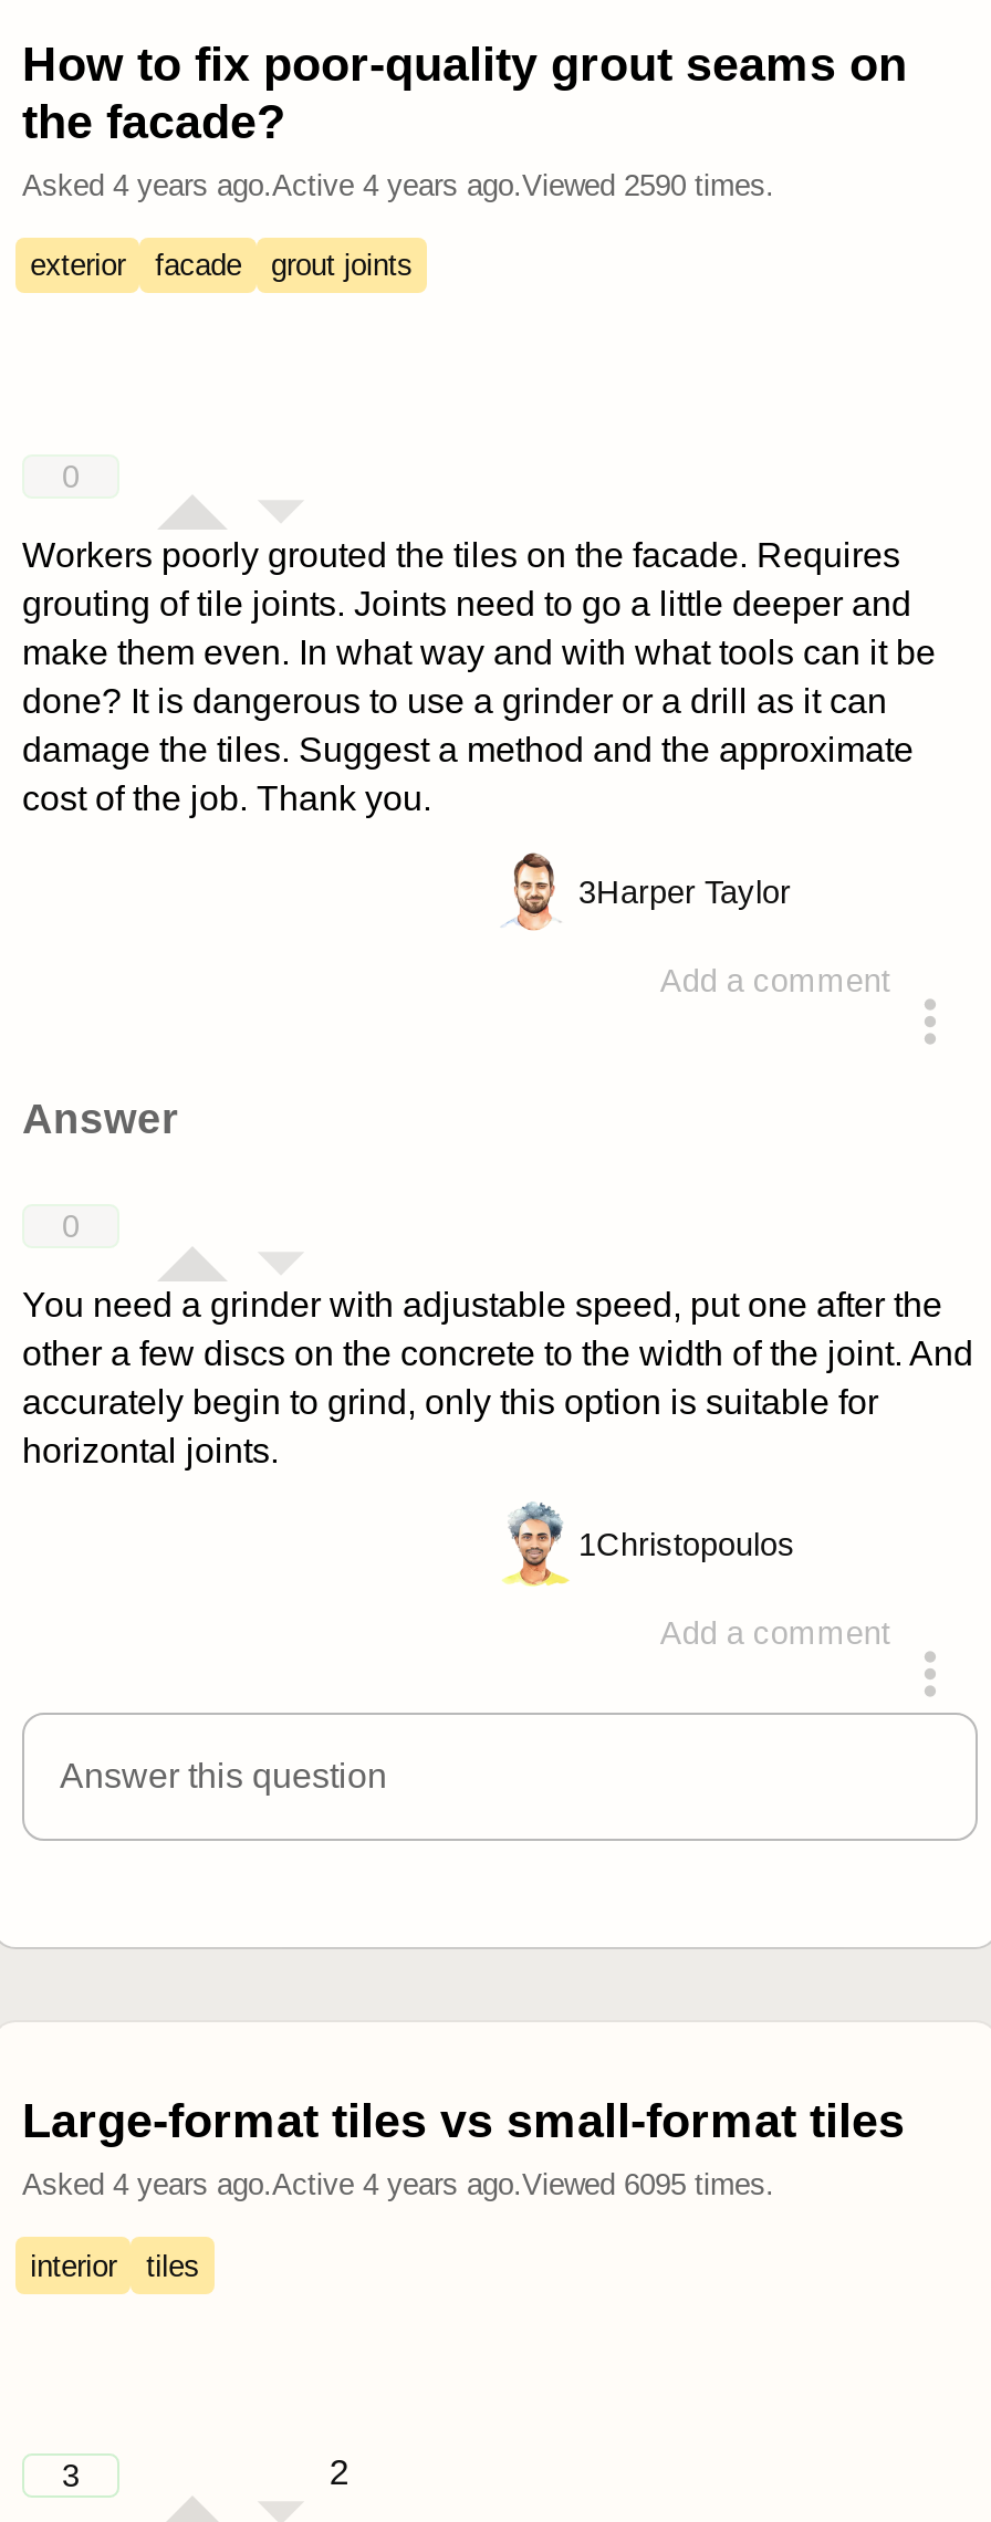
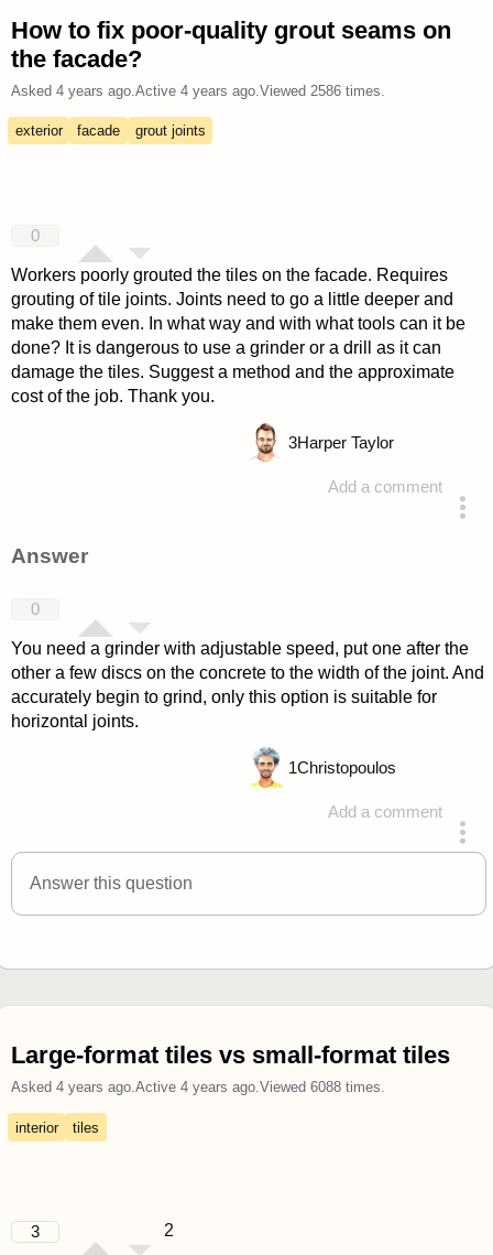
- Asked 4 years ago.Active 4 years ago.Viewed 2590 times.
+ Asked 4 years ago.Active 4 years ago.Viewed 2586 times.

- Asked 4 years ago.Active 4 years ago.Viewed 6095 times.
+ Asked 4 years ago.Active 4 years ago.Viewed 6088 times.
